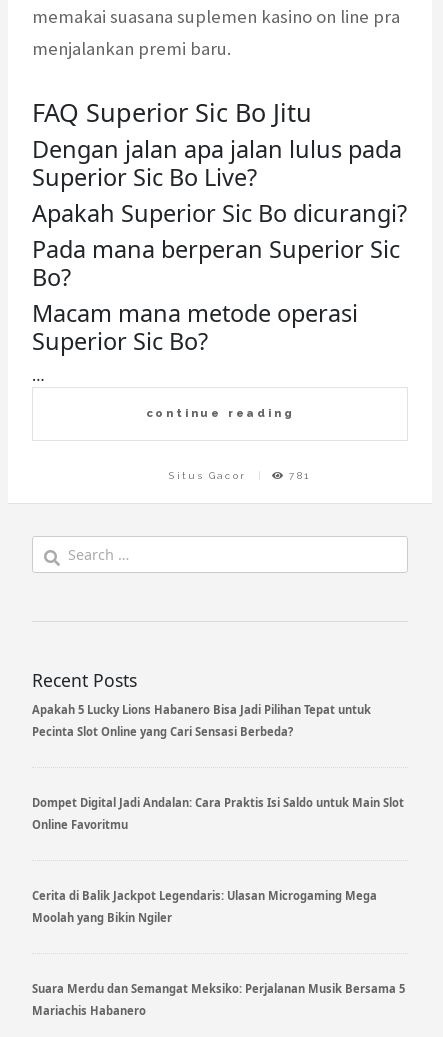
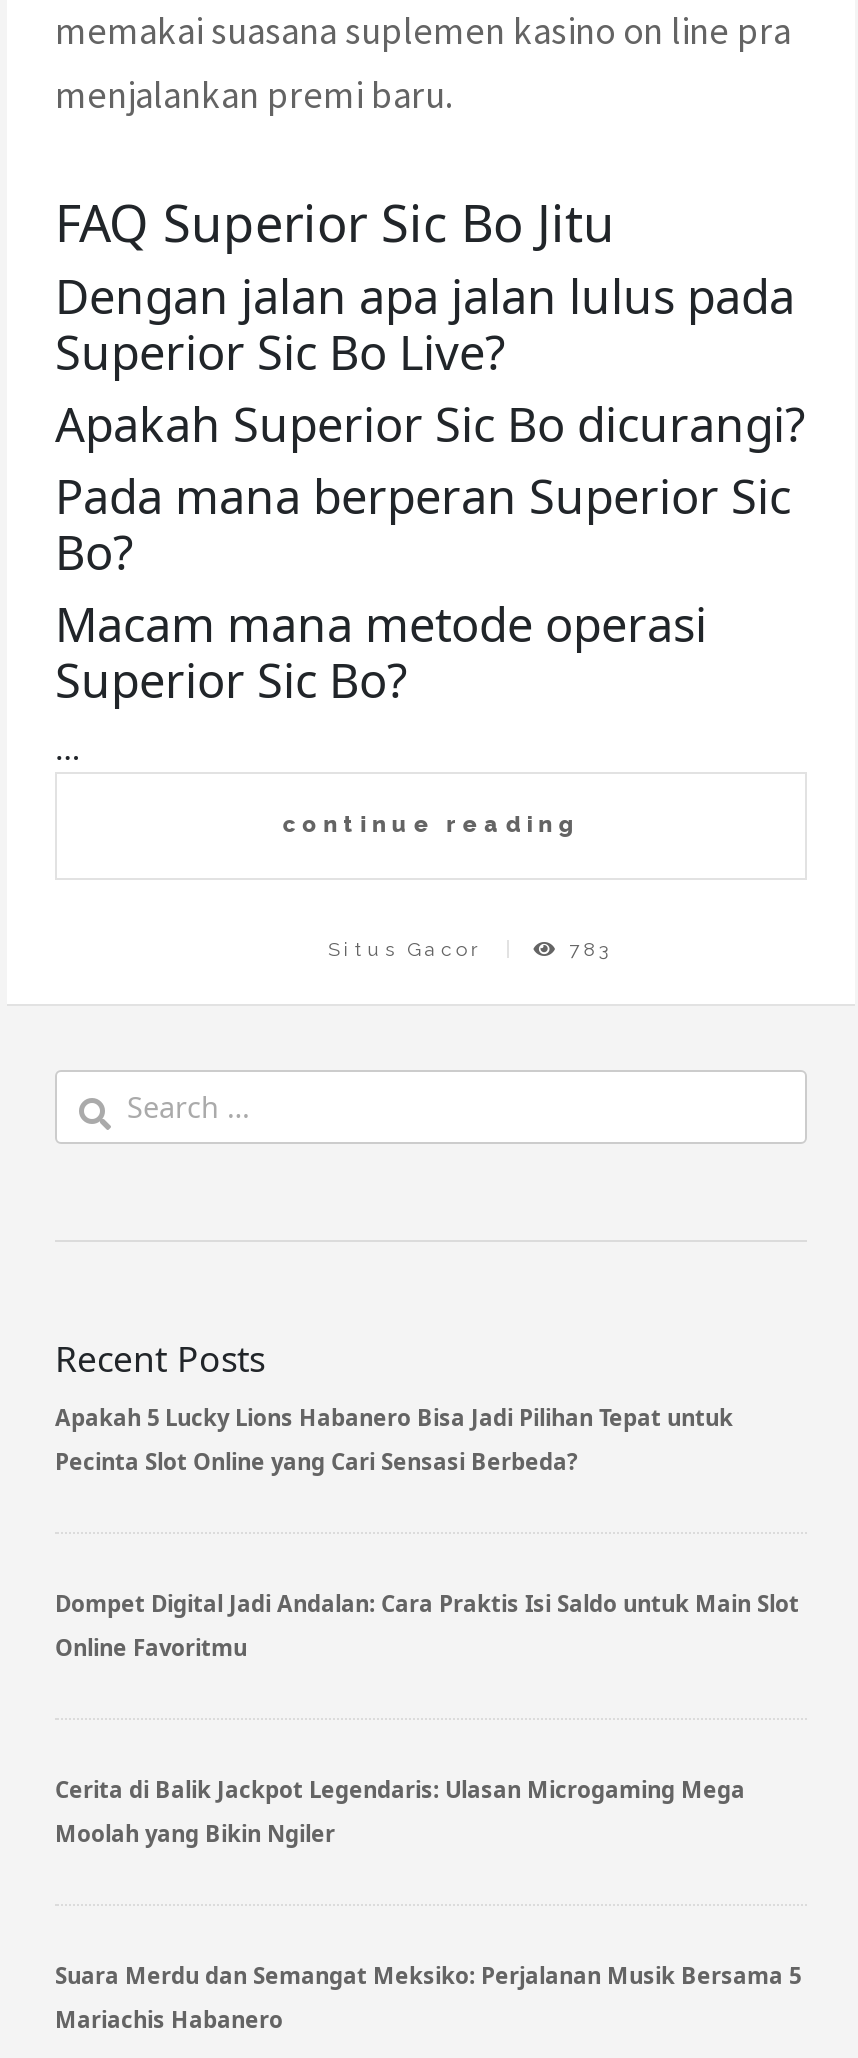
- 781
+ 783
